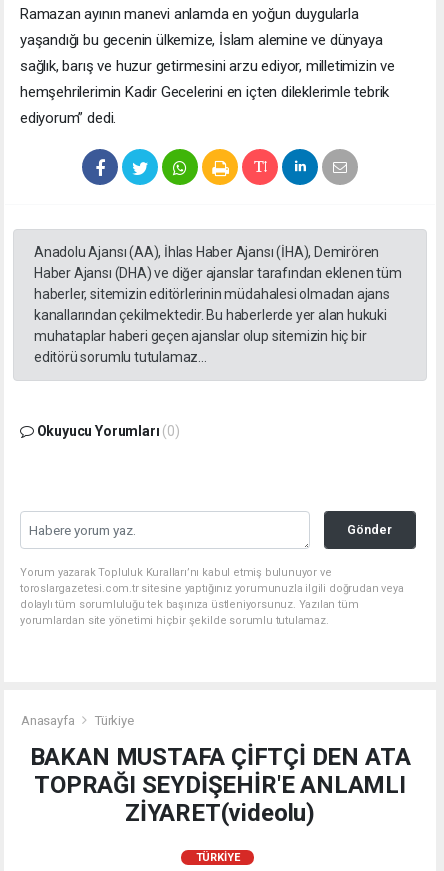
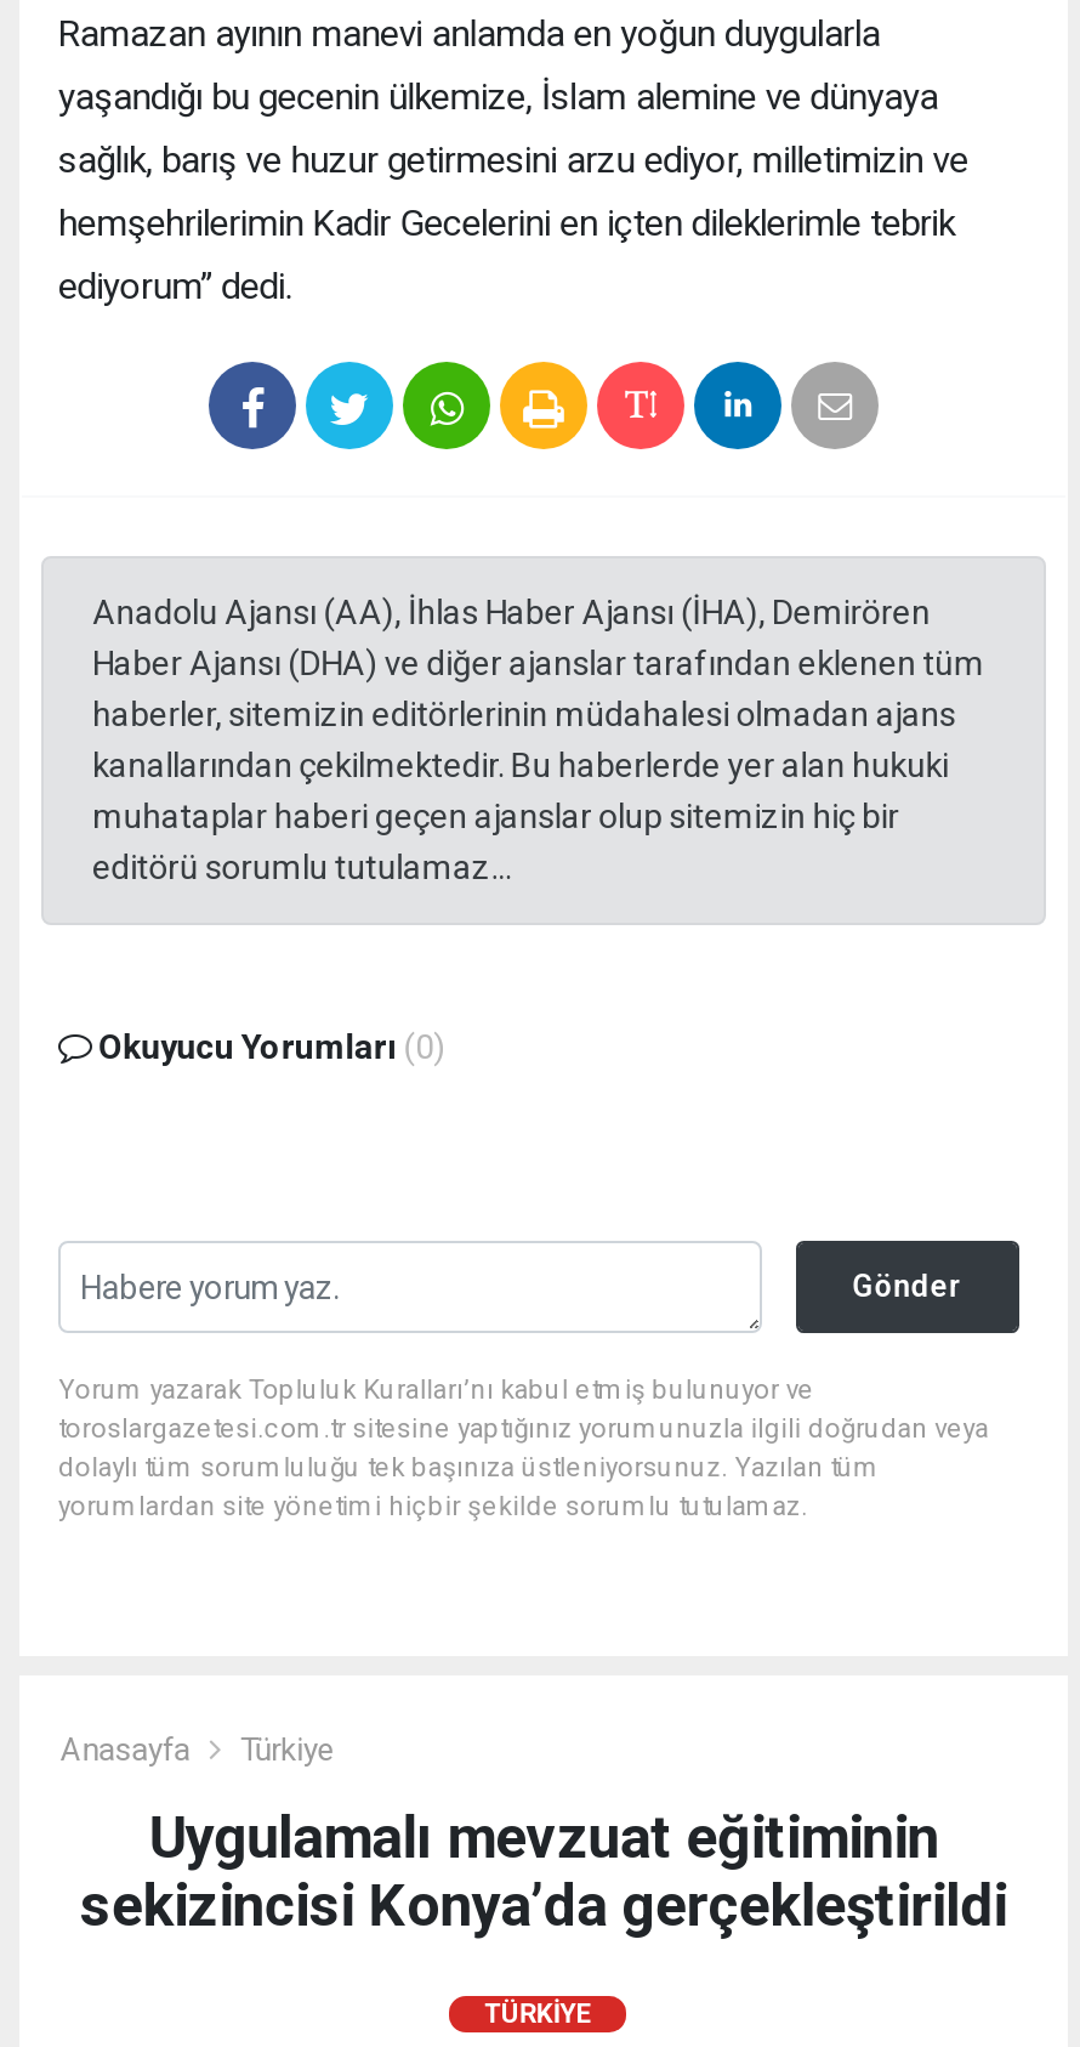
- BAKAN MUSTAFA ÇİFTÇİ DEN ATA
- TOPRAĞI SEYDİŞEHİR'E ANLAMLI
- ZİYARET(videolu)
+ Uygulamalı mevzuat eğitiminin
+ sekizincisi Konya’da gerçekleştirildi
